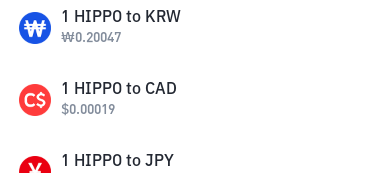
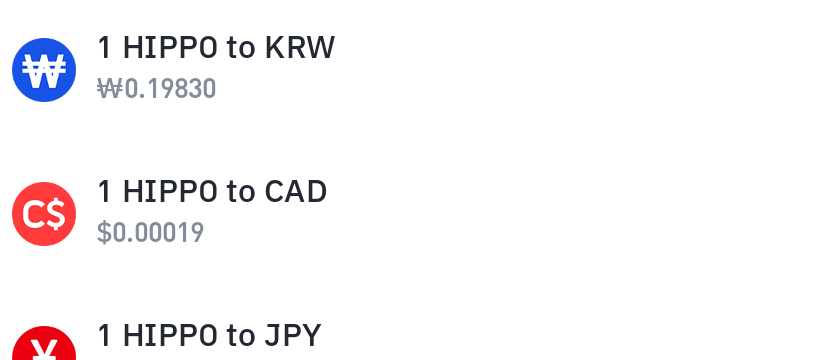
- ₩0.20047
+ ₩0.19830
